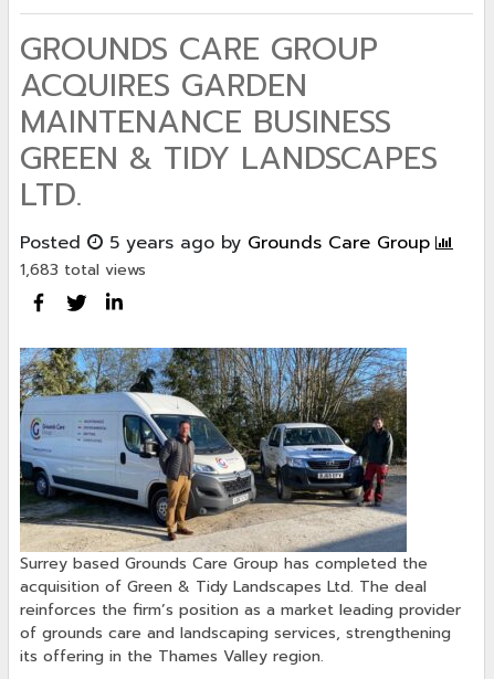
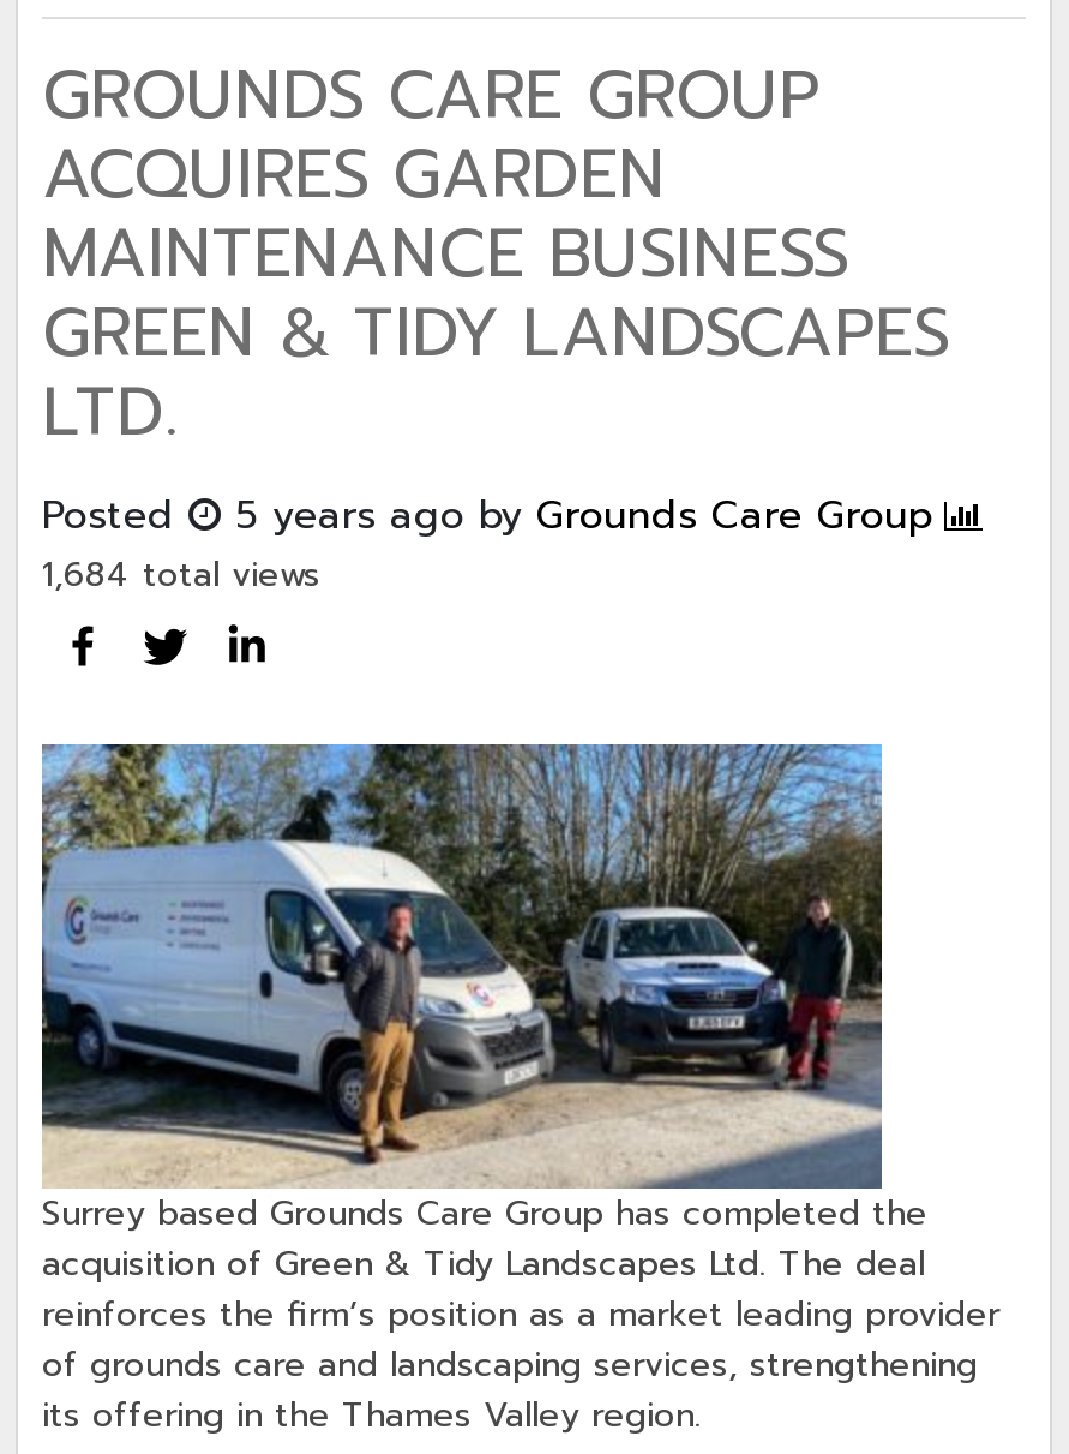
- 1,683 total views
+ 1,684 total views
